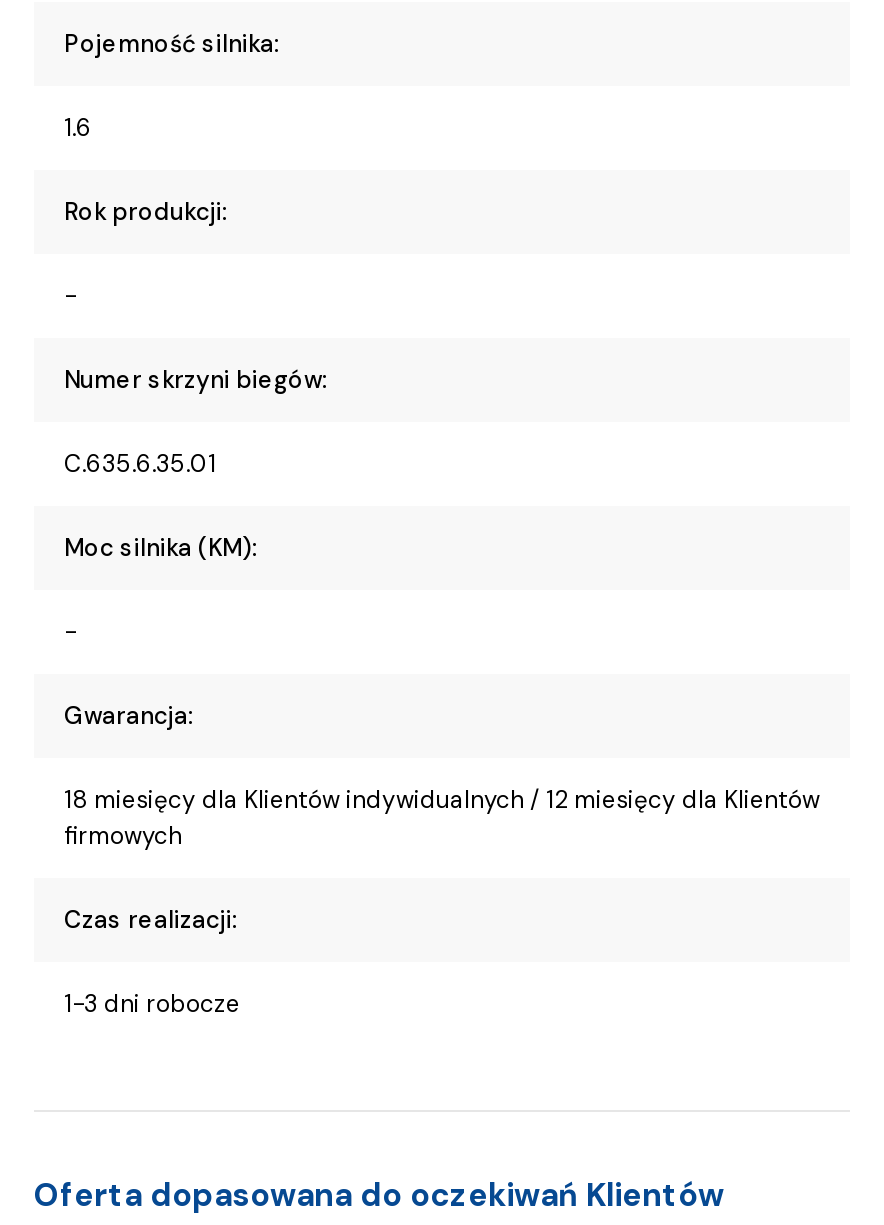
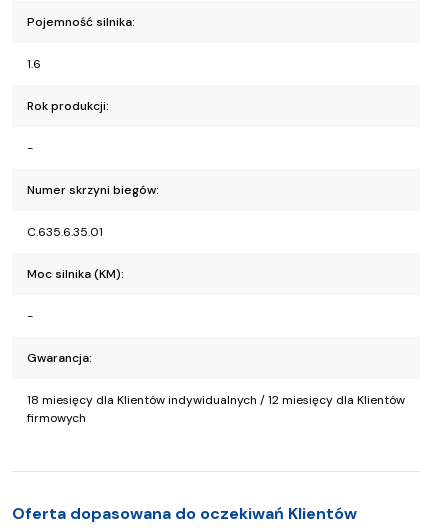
- Czas realizacji:
- 1-3 dni robocze
